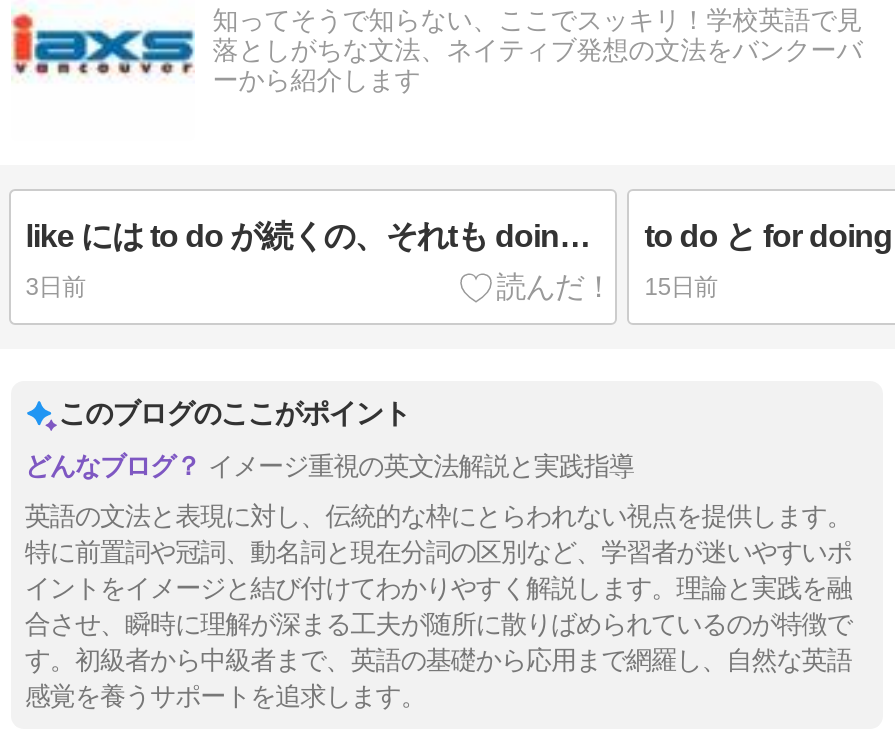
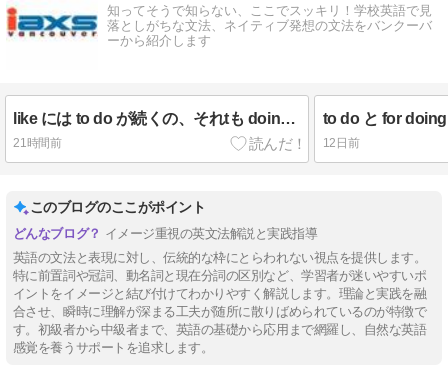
- 3日前
+ 21時間前

- 15日前
+ 12日前
